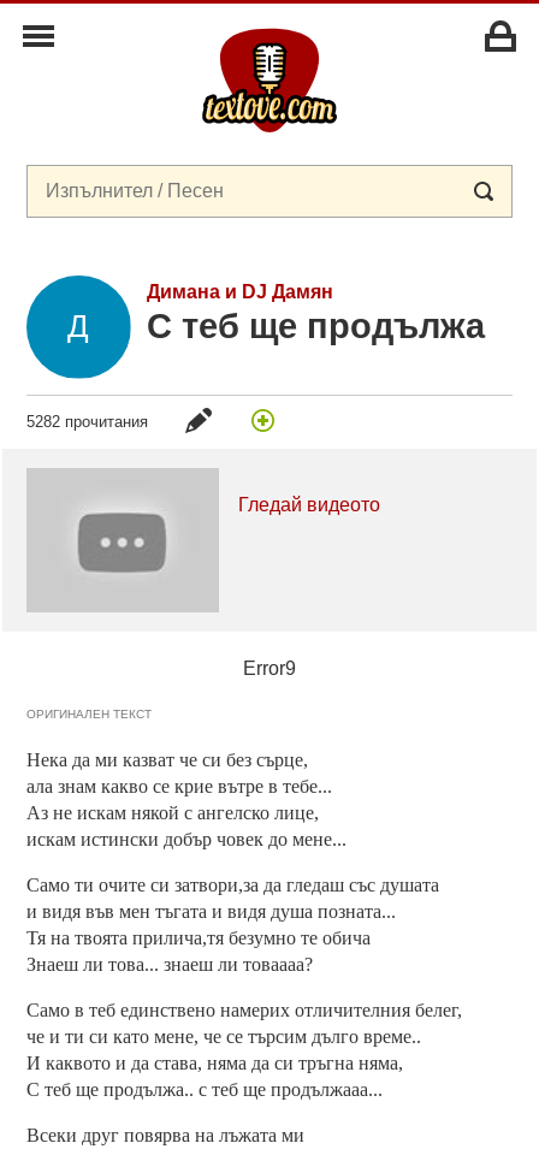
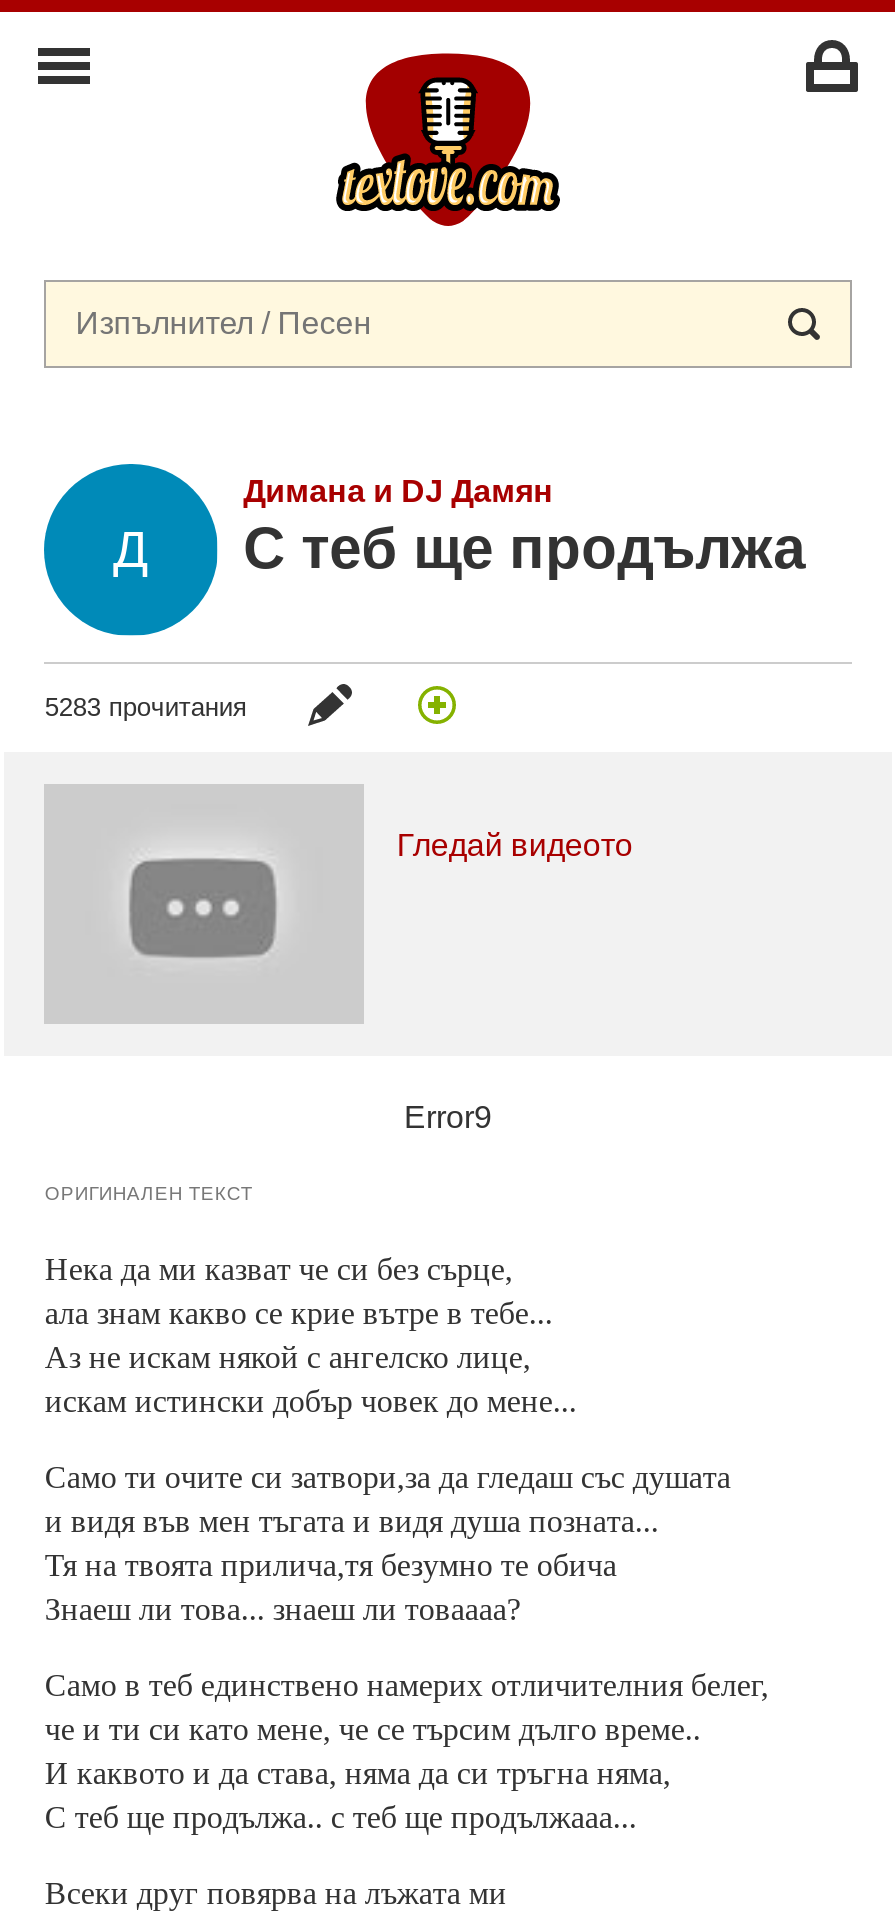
- 5282 прочитания
+ 5283 прочитания
